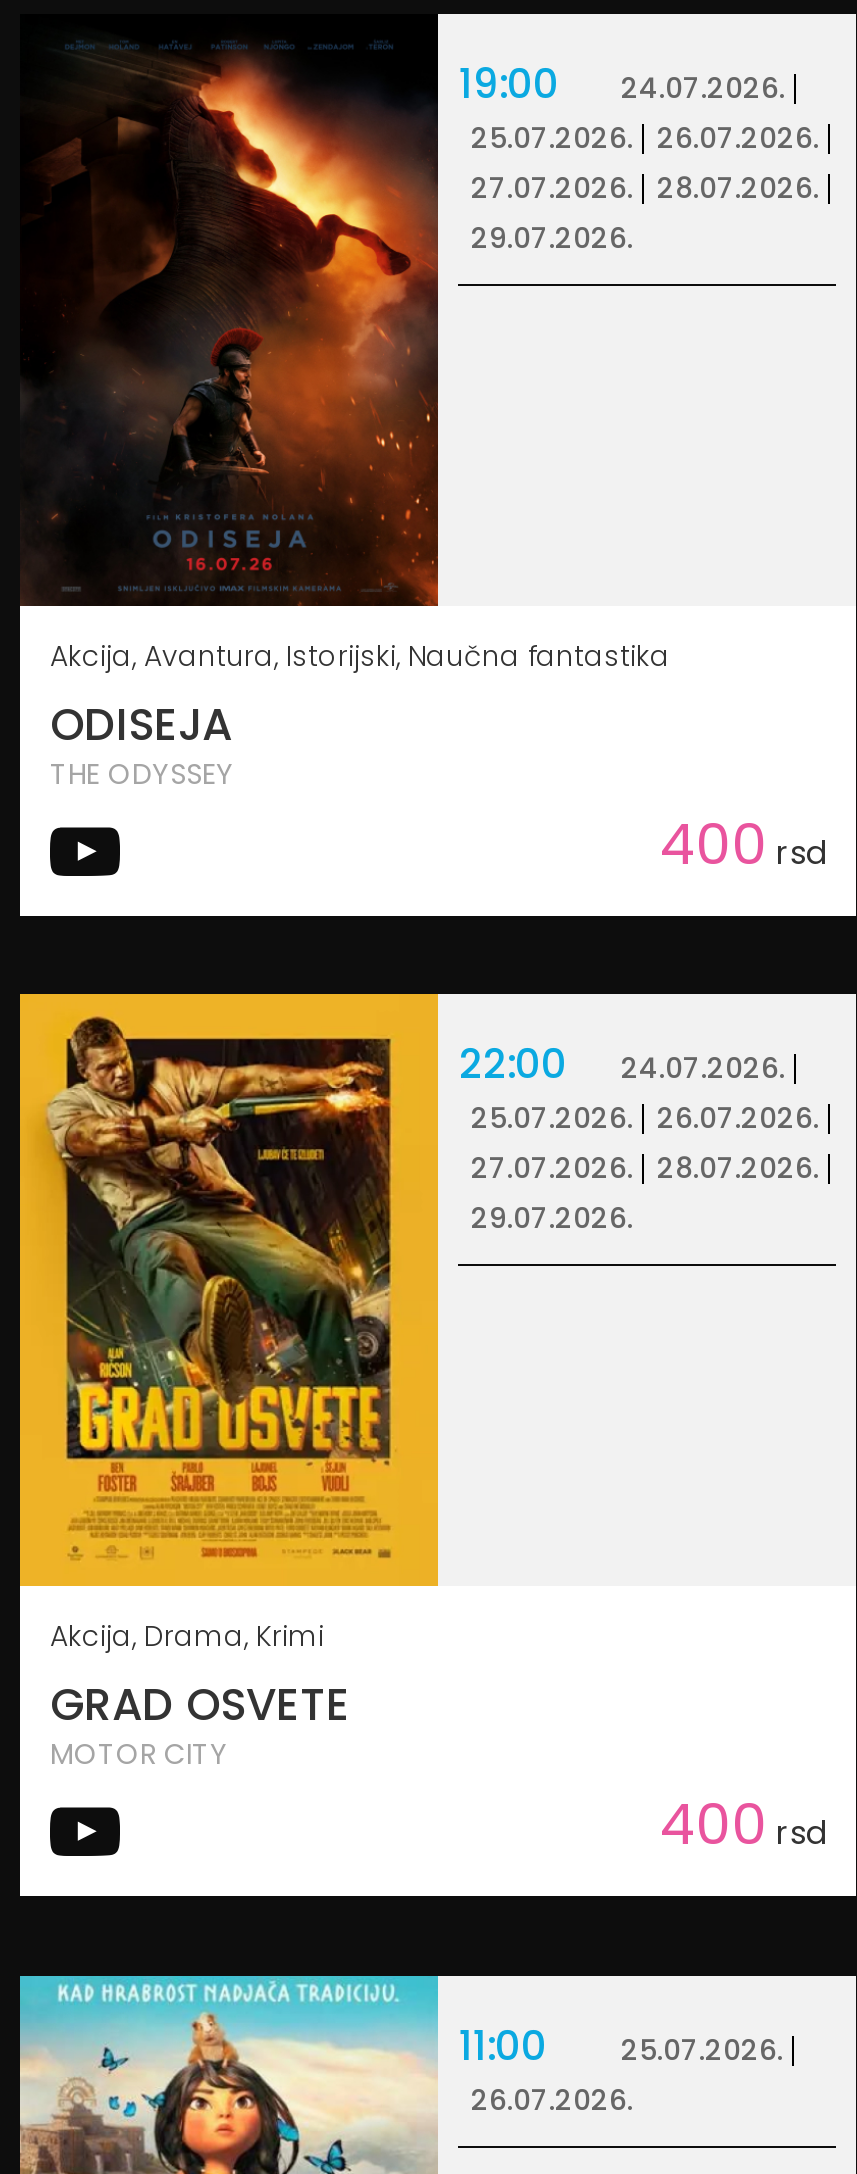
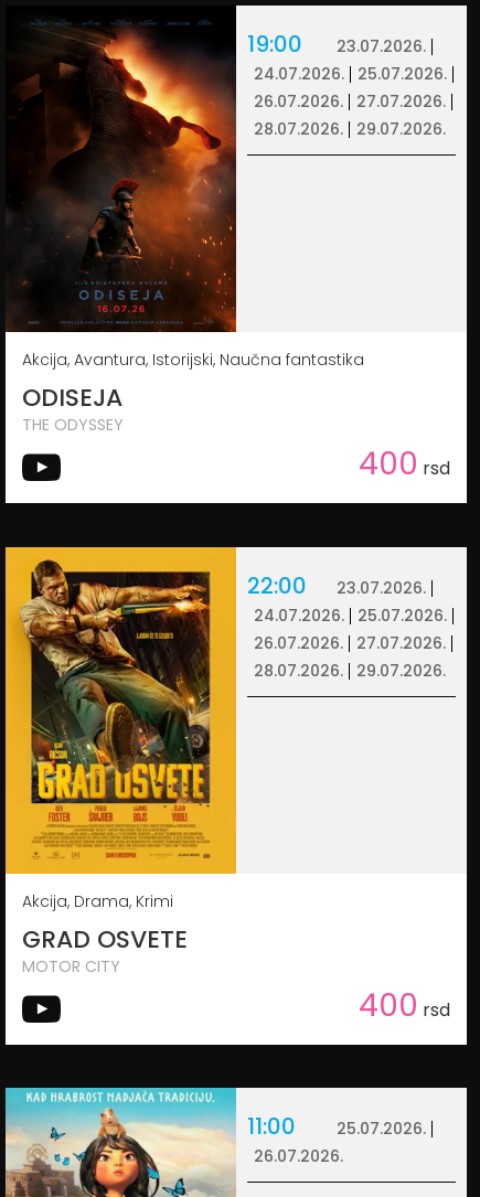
- 24.07.2026.
- 25.07.2026. 26.07.2026.
- 27.07.2026. 28.07.2026.
- 29.07.2026.
+ 23.07.2026.
+ 24.07.2026. 25.07.2026.
+ 26.07.2026. 27.07.2026.
+ 28.07.2026. 29.07.2026.

- 24.07.2026.
- 25.07.2026. 26.07.2026.
- 27.07.2026. 28.07.2026.
- 29.07.2026.
+ 23.07.2026.
+ 24.07.2026. 25.07.2026.
+ 26.07.2026. 27.07.2026.
+ 28.07.2026. 29.07.2026.
